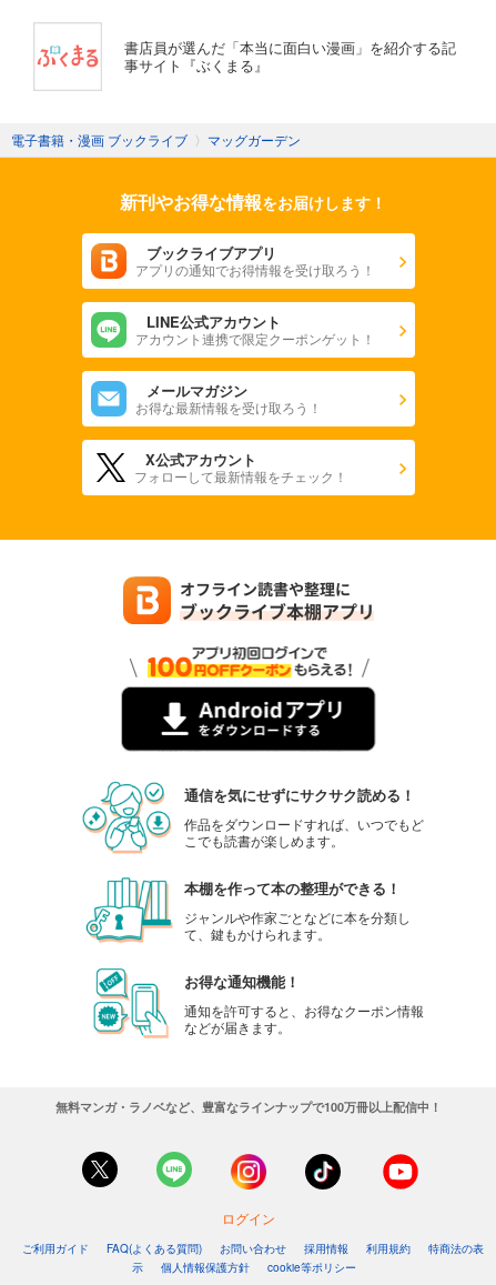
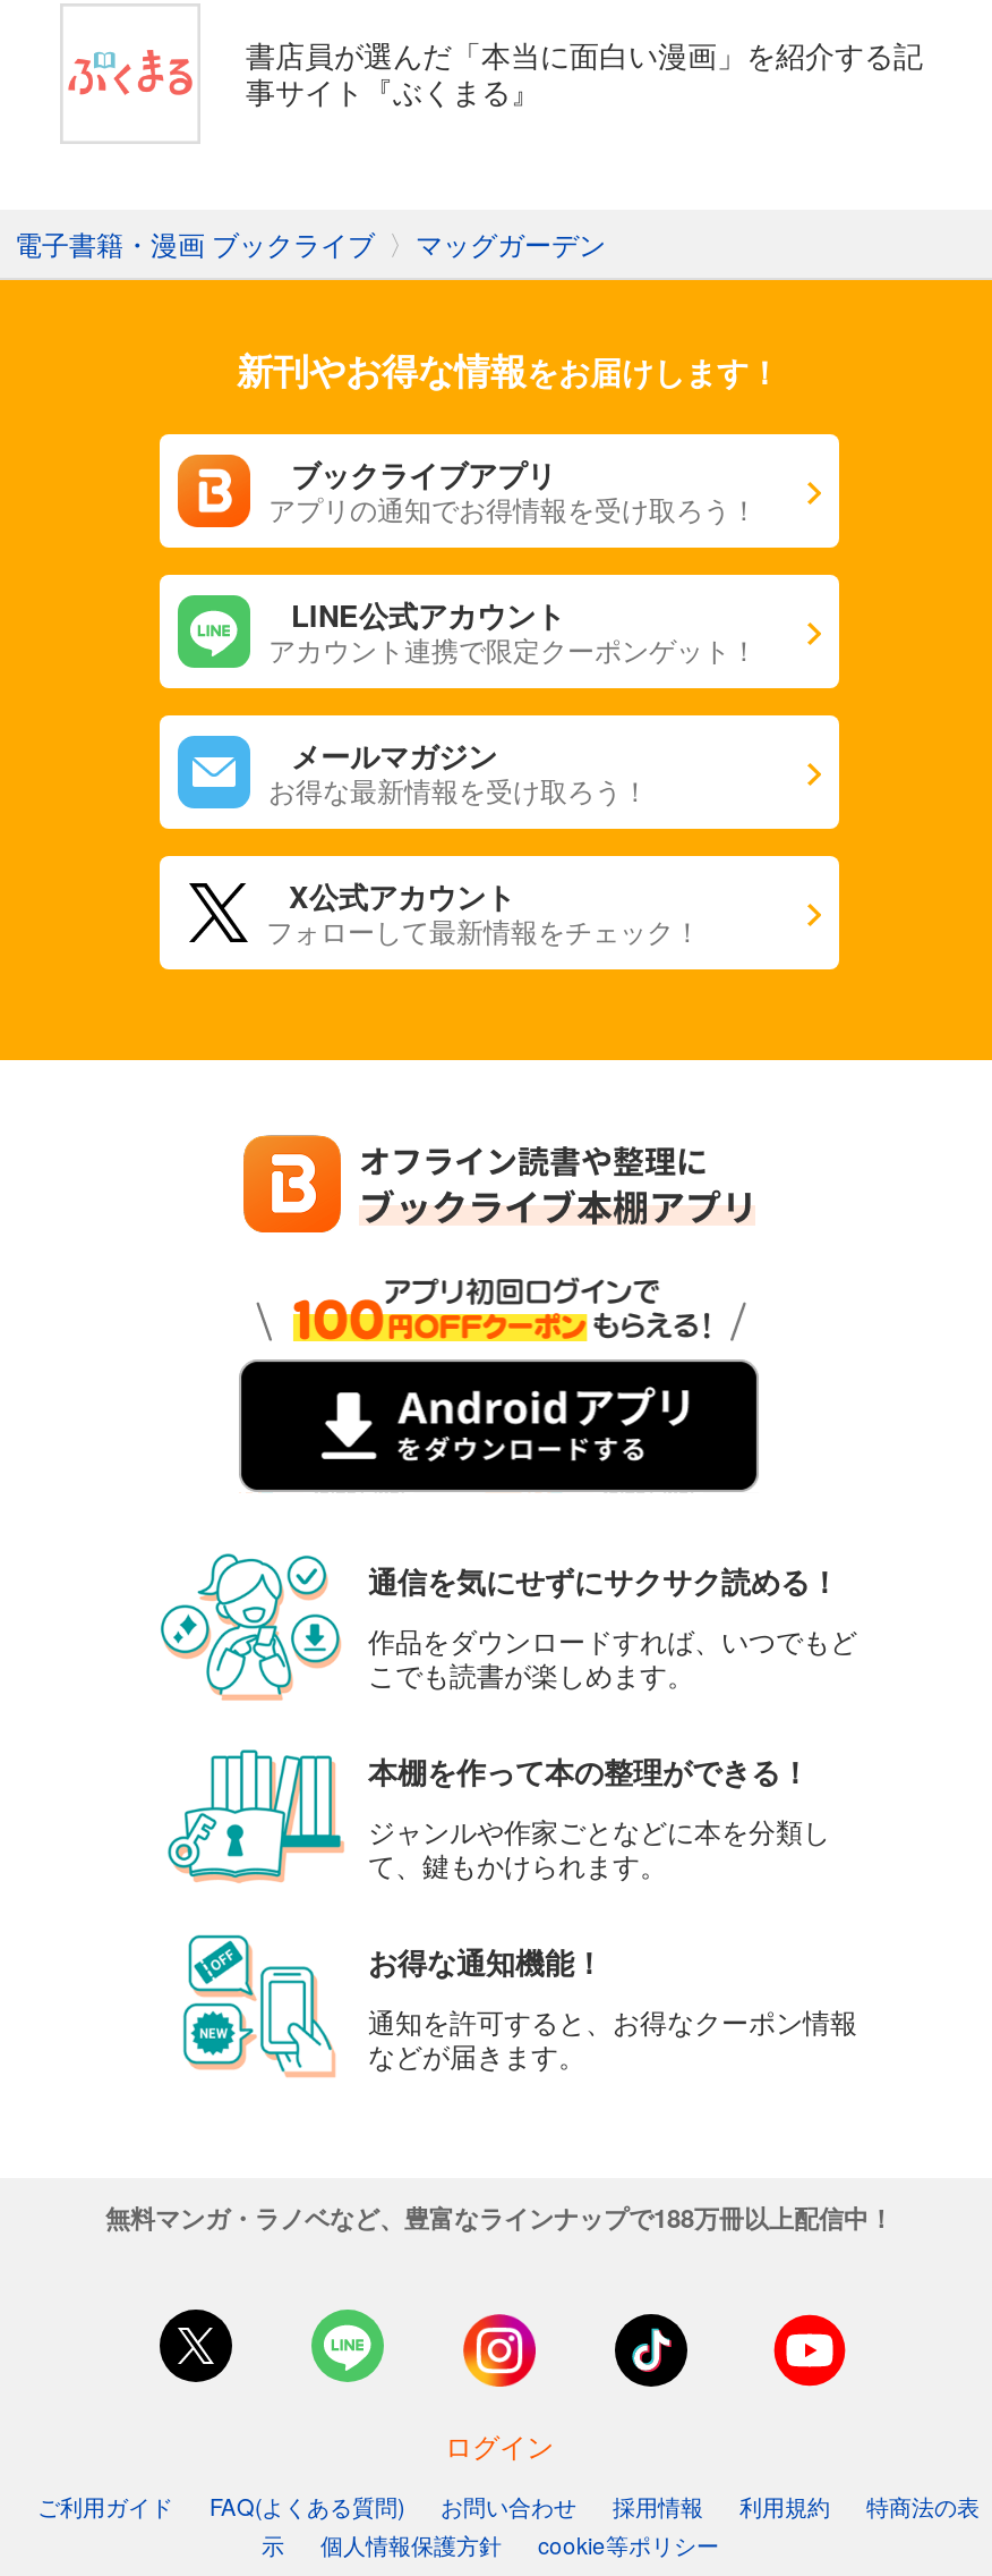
- 無料マンガ・ラノベなど、豊富なラインナップで100万冊以上配信中！
+ 無料マンガ・ラノベなど、豊富なラインナップで188万冊以上配信中！
